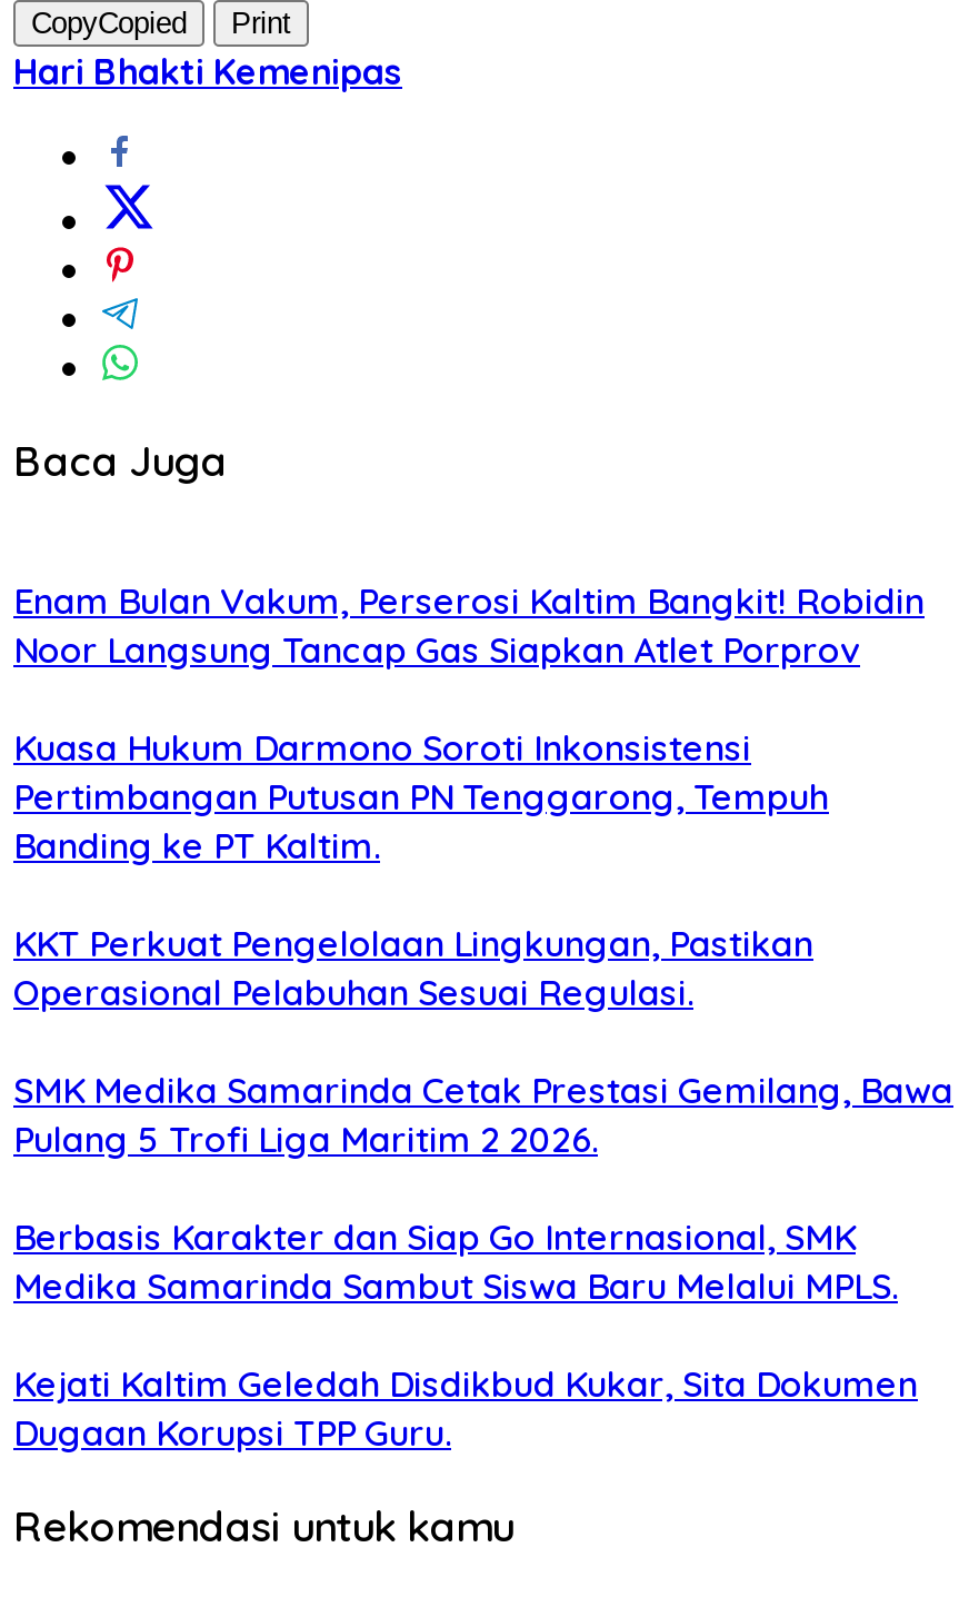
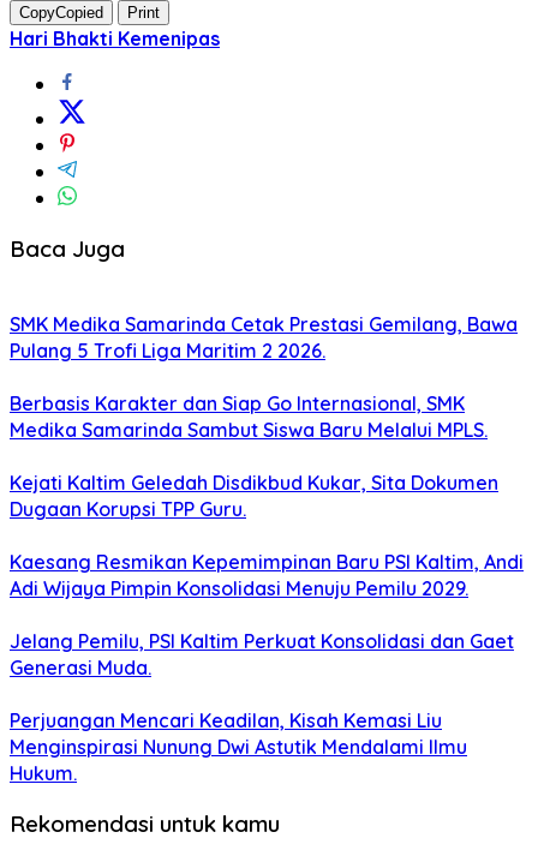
- Enam Bulan Vakum, Perserosi Kaltim Bangkit! Robidin
- Noor Langsung Tancap Gas Siapkan Atlet Porprov
- Kuasa Hukum Darmono Soroti Inkonsistensi
- Pertimbangan Putusan PN Tenggarong, Tempuh
- Banding ke PT Kaltim.
- KKT Perkuat Pengelolaan Lingkungan, Pastikan
- Operasional Pelabuhan Sesuai Regulasi.

moved up: SMK Medika Samarinda Cetak Prestasi Gemilang, Bawa | Pulang 5 Trofi Liga Maritim 2 2026. | Berbasis Karakter dan Siap Go Internasional, SMK | Medika Samarinda Sambut Siswa Baru Melalui MPLS. | Kejati Kaltim Geledah Disdikbud Kukar, Sita Dokumen | Dugaan Korupsi TPP Guru.

+ Kaesang Resmikan Kepemimpinan Baru PSI Kaltim, Andi
+ Adi Wijaya Pimpin Konsolidasi Menuju Pemilu 2029.
+ Jelang Pemilu, PSI Kaltim Perkuat Konsolidasi dan Gaet
+ Generasi Muda.
+ Perjuangan Mencari Keadilan, Kisah Kemasi Liu
+ Menginspirasi Nunung Dwi Astutik Mendalami Ilmu
+ Hukum.
